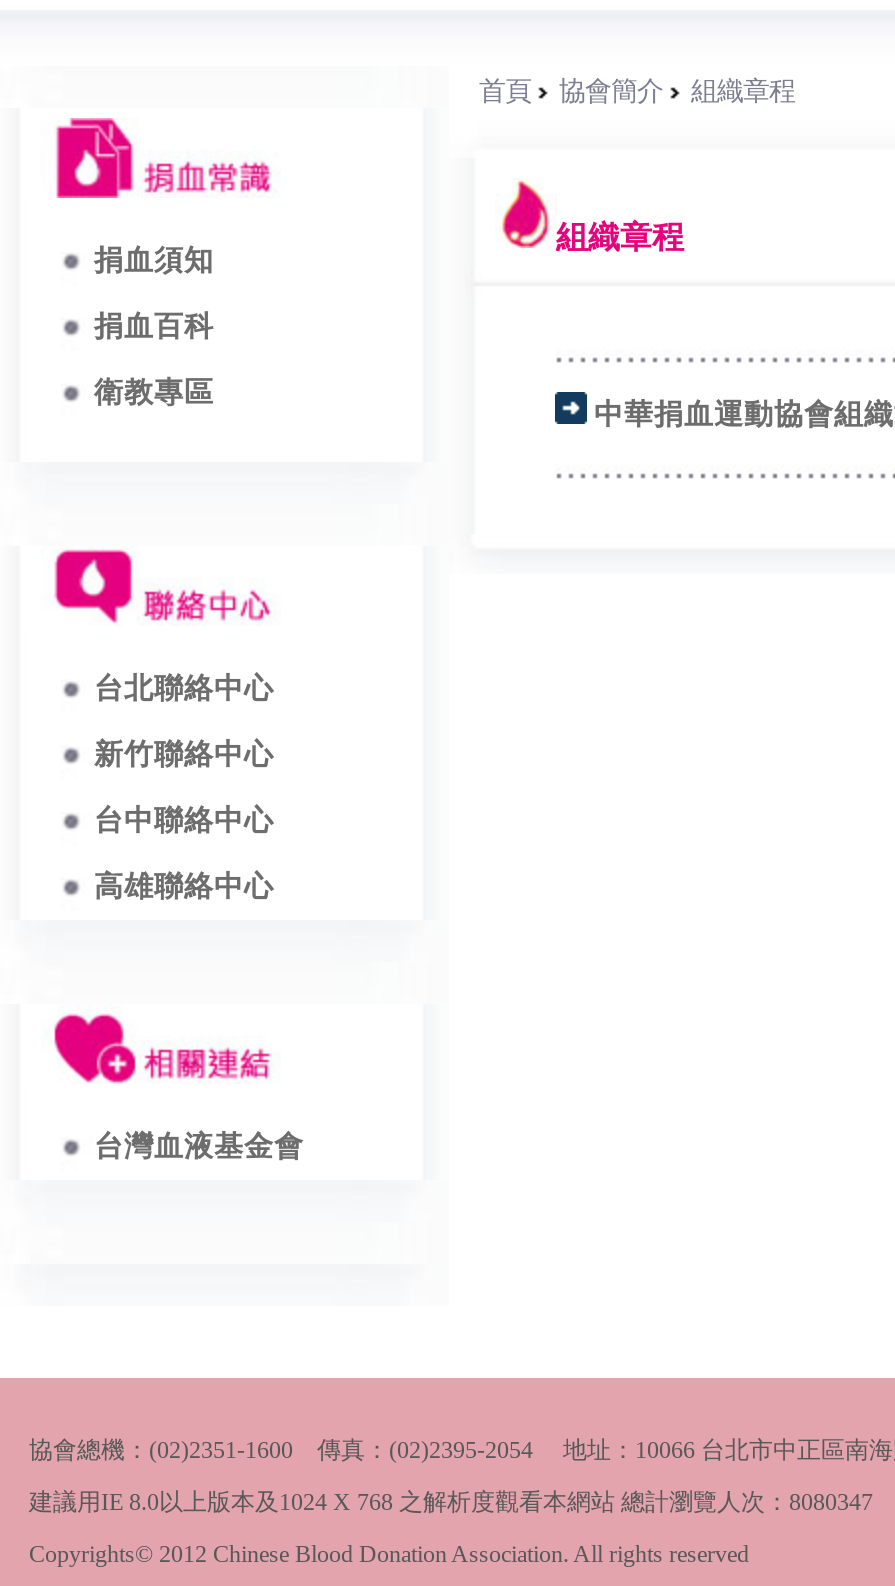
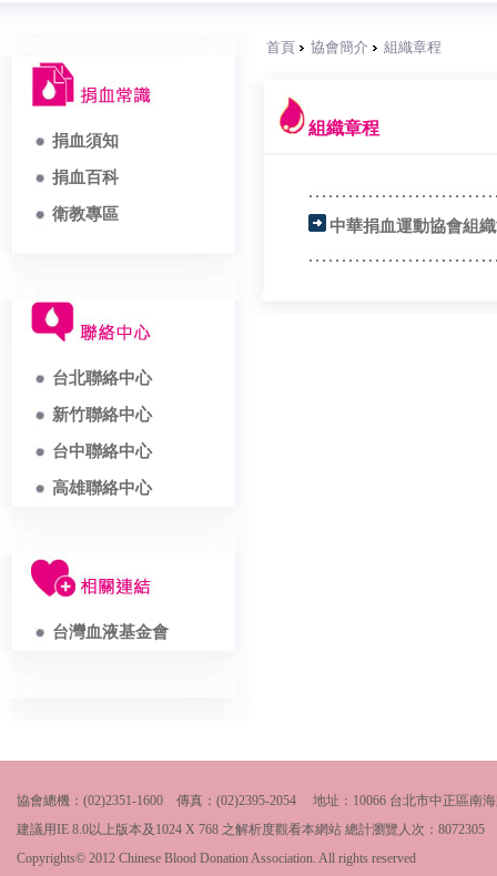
- 建議用IE 8.0以上版本及1024 X 768 之解析度觀看本網站 總計瀏覽人次：8080347
+ 建議用IE 8.0以上版本及1024 X 768 之解析度觀看本網站 總計瀏覽人次：8072305
